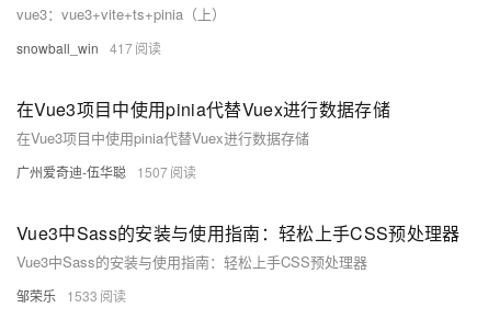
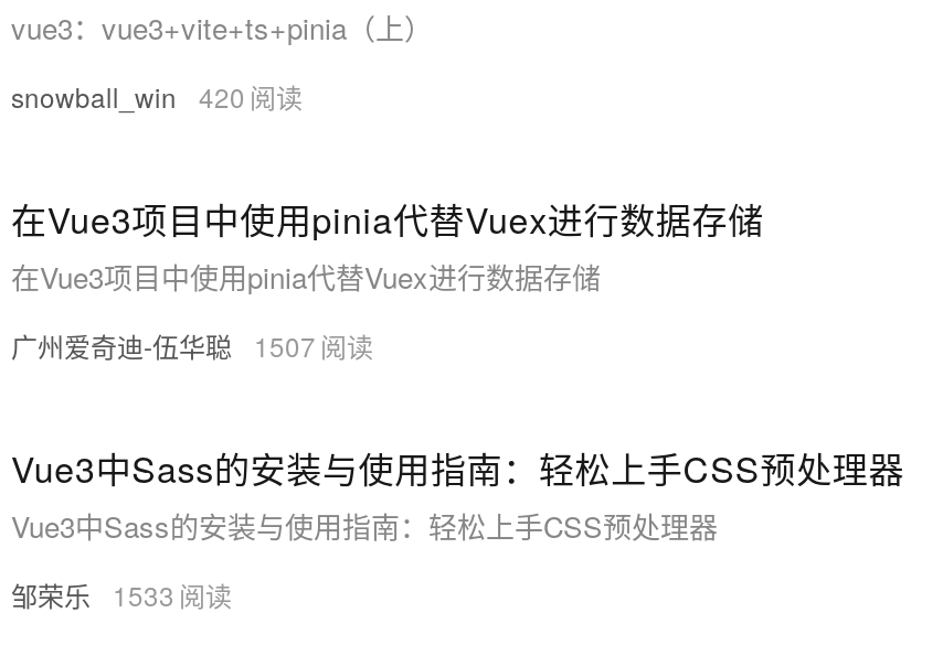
- snowball_win 417
+ snowball_win 420
